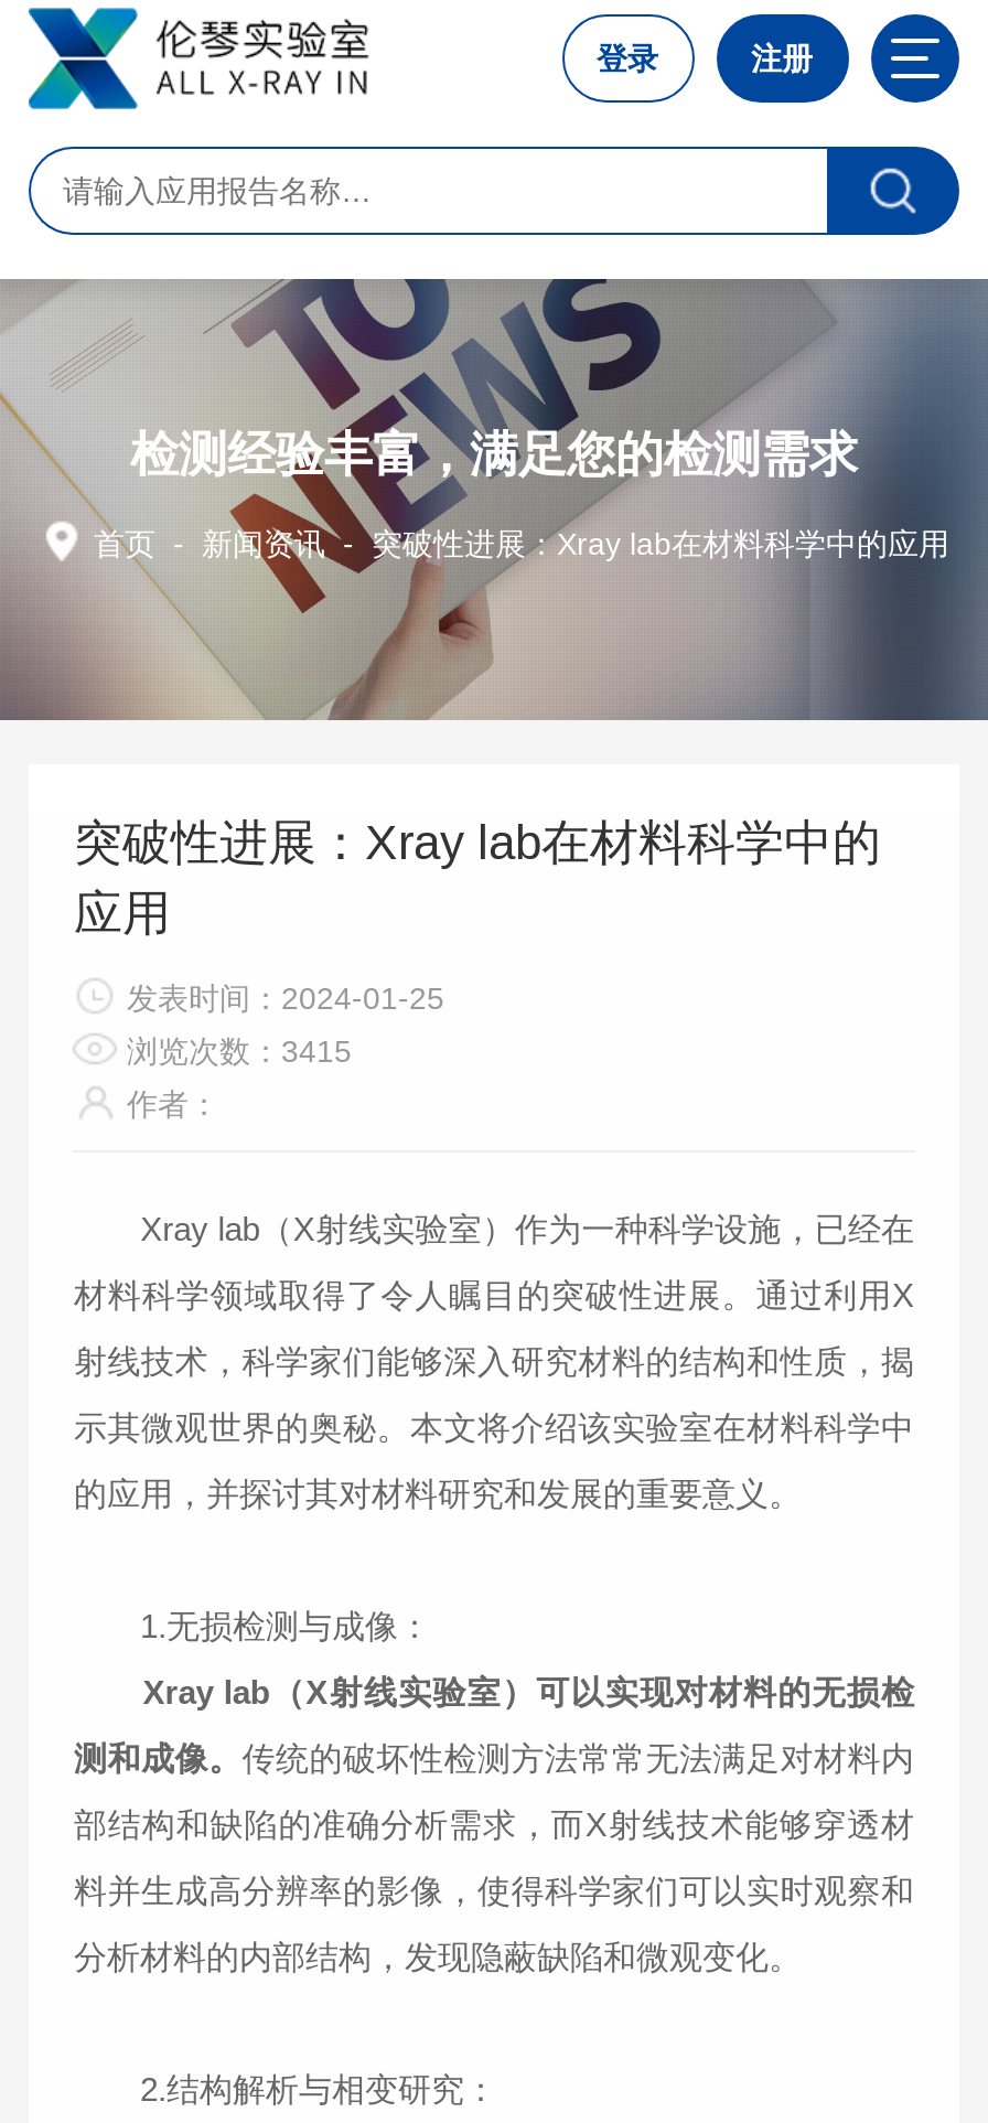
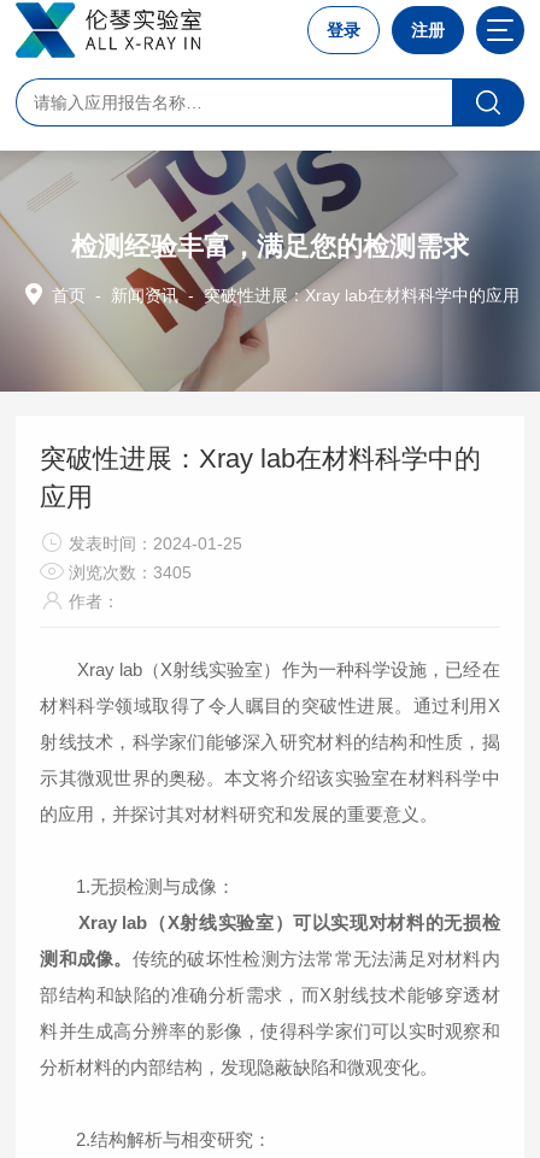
- 浏览次数：3415
+ 浏览次数：3405
